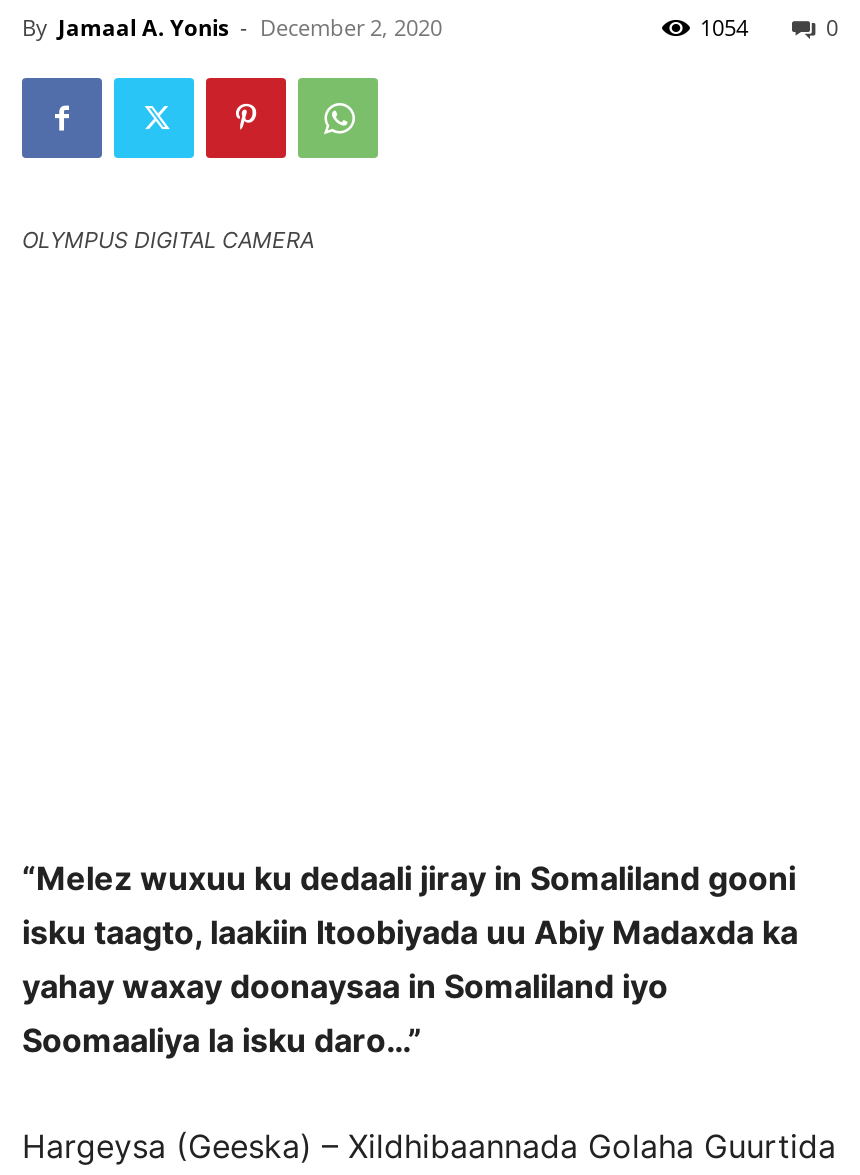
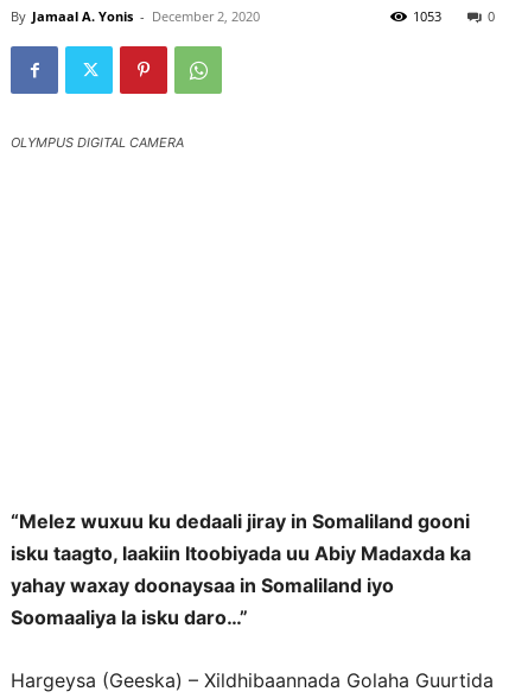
- 1054
+ 1053
